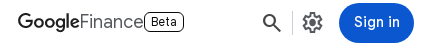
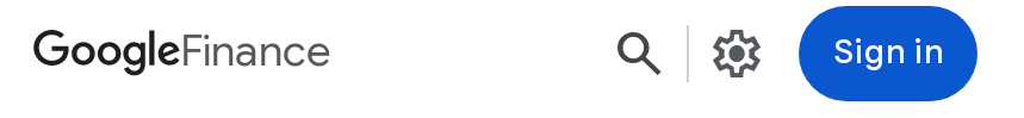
- Finance Beta
+ Finance
